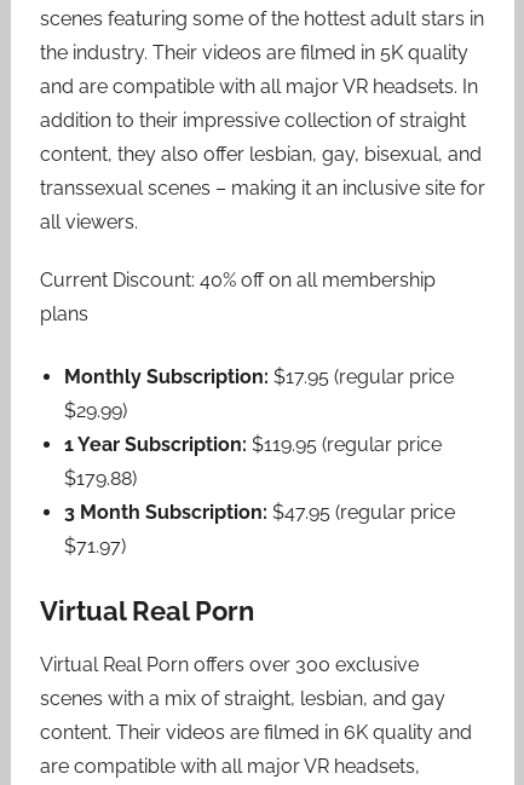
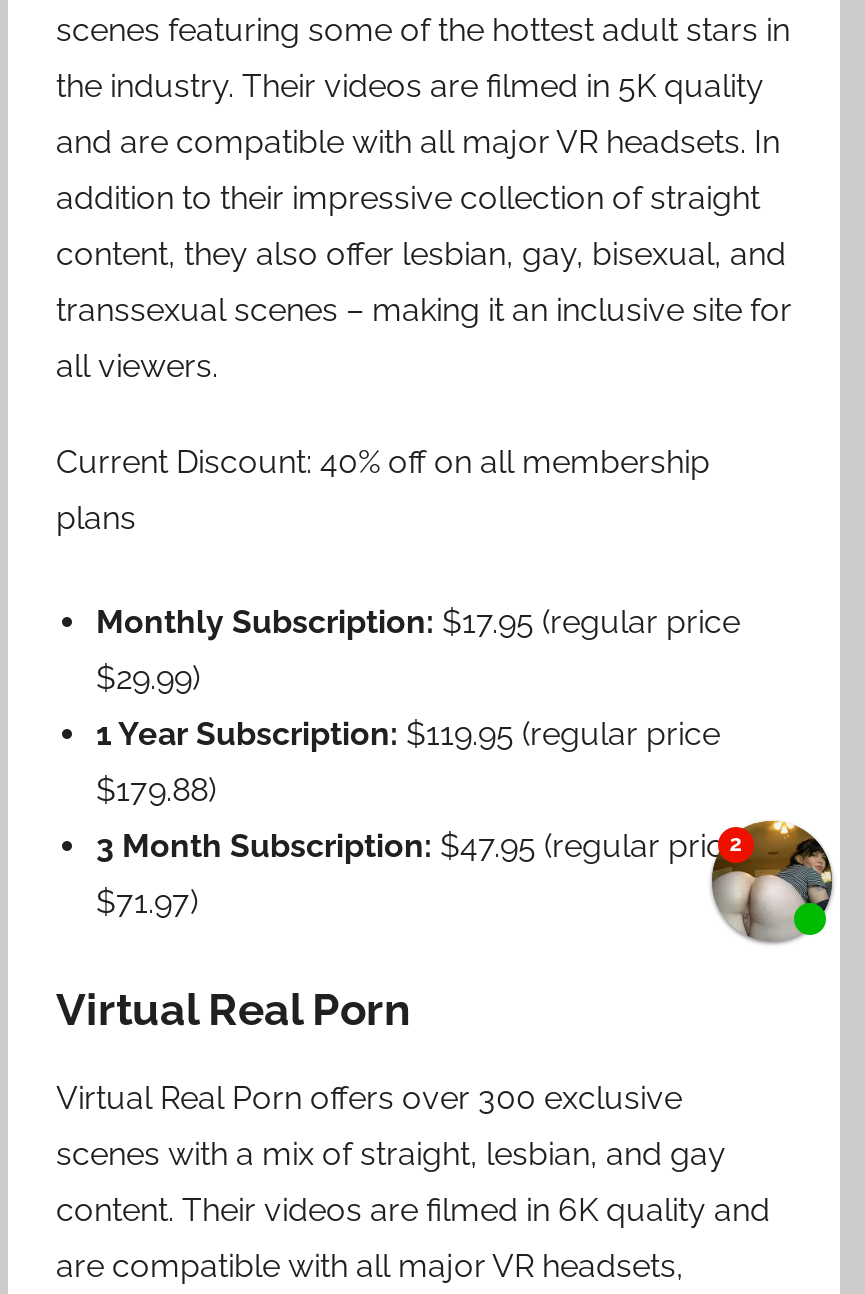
+ [image]
